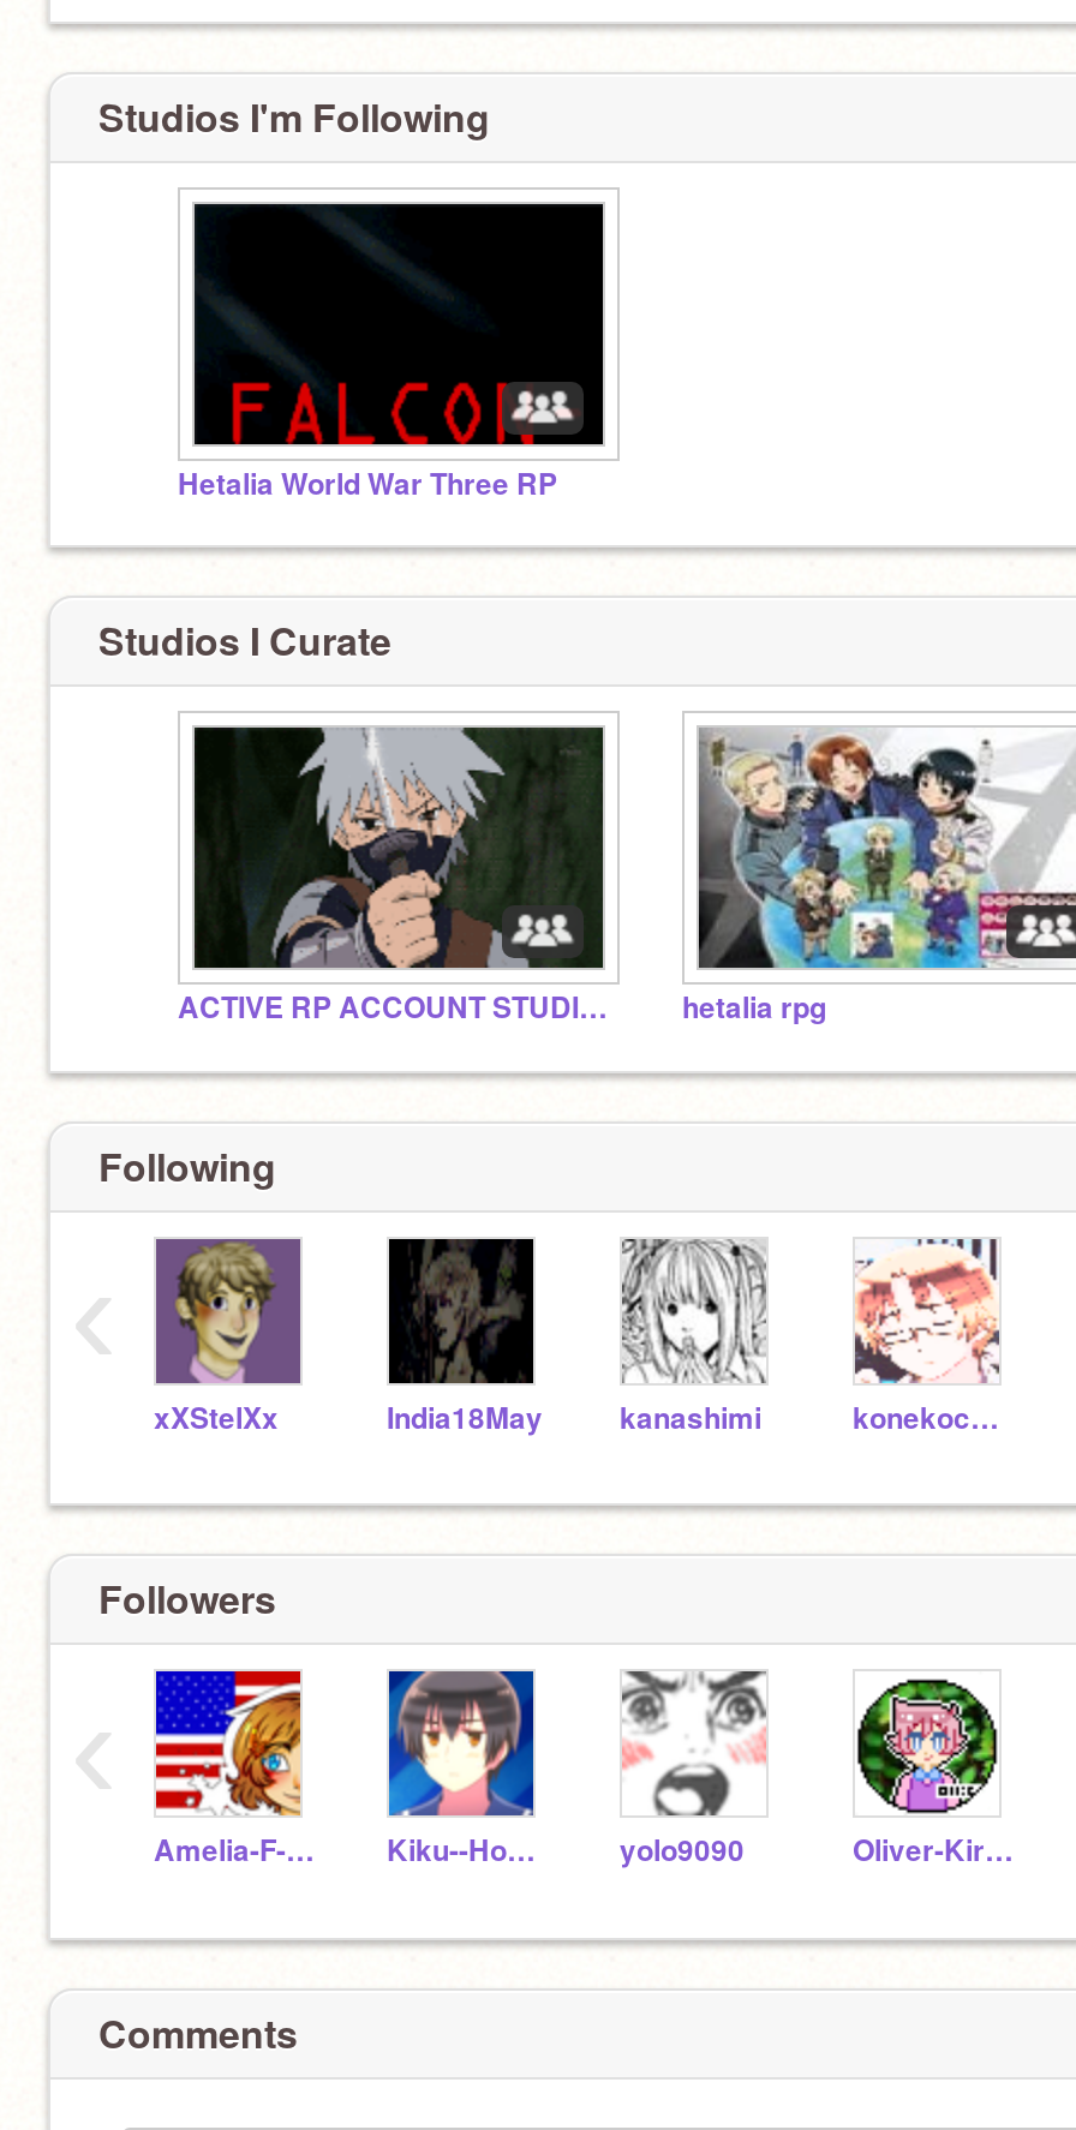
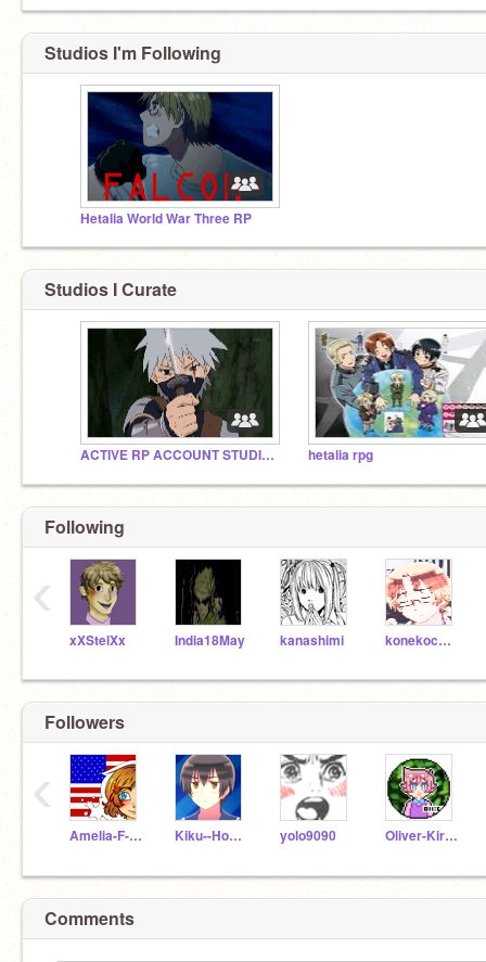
- [image]
+ [image]

- [image]
+ [image]
